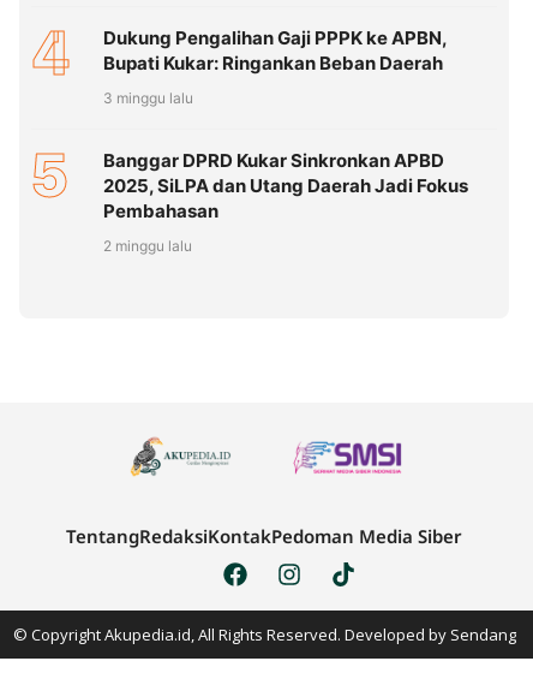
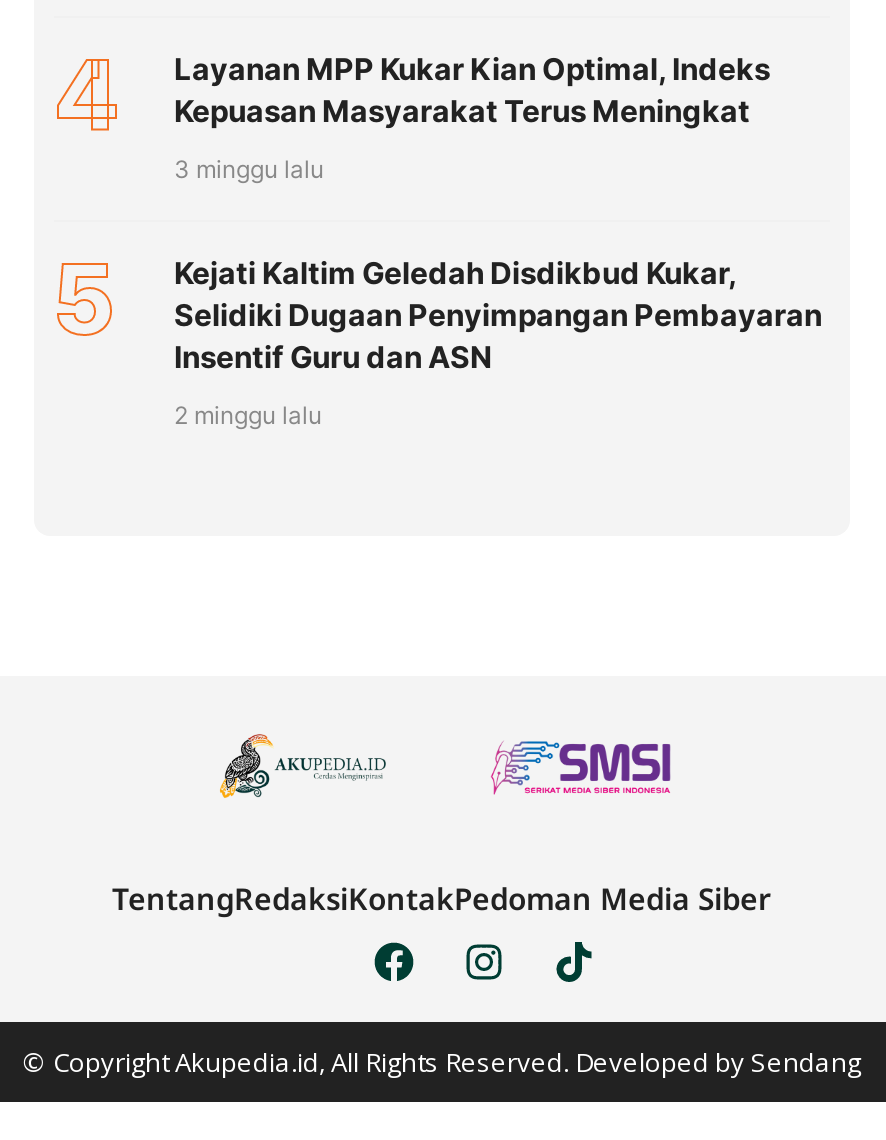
- Dukung Pengalihan Gaji PPPK ke APBN,
- Bupati Kukar: Ringankan Beban Daerah
+ Layanan MPP Kukar Kian Optimal, Indeks
+ Kepuasan Masyarakat Terus Meningkat

- Banggar DPRD Kukar Sinkronkan APBD
- 2025, SiLPA dan Utang Daerah Jadi Fokus
- Pembahasan
+ Kejati Kaltim Geledah Disdikbud Kukar,
+ Selidiki Dugaan Penyimpangan Pembayaran
+ Insentif Guru dan ASN
